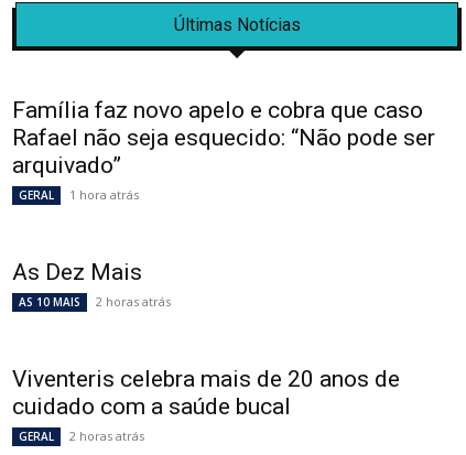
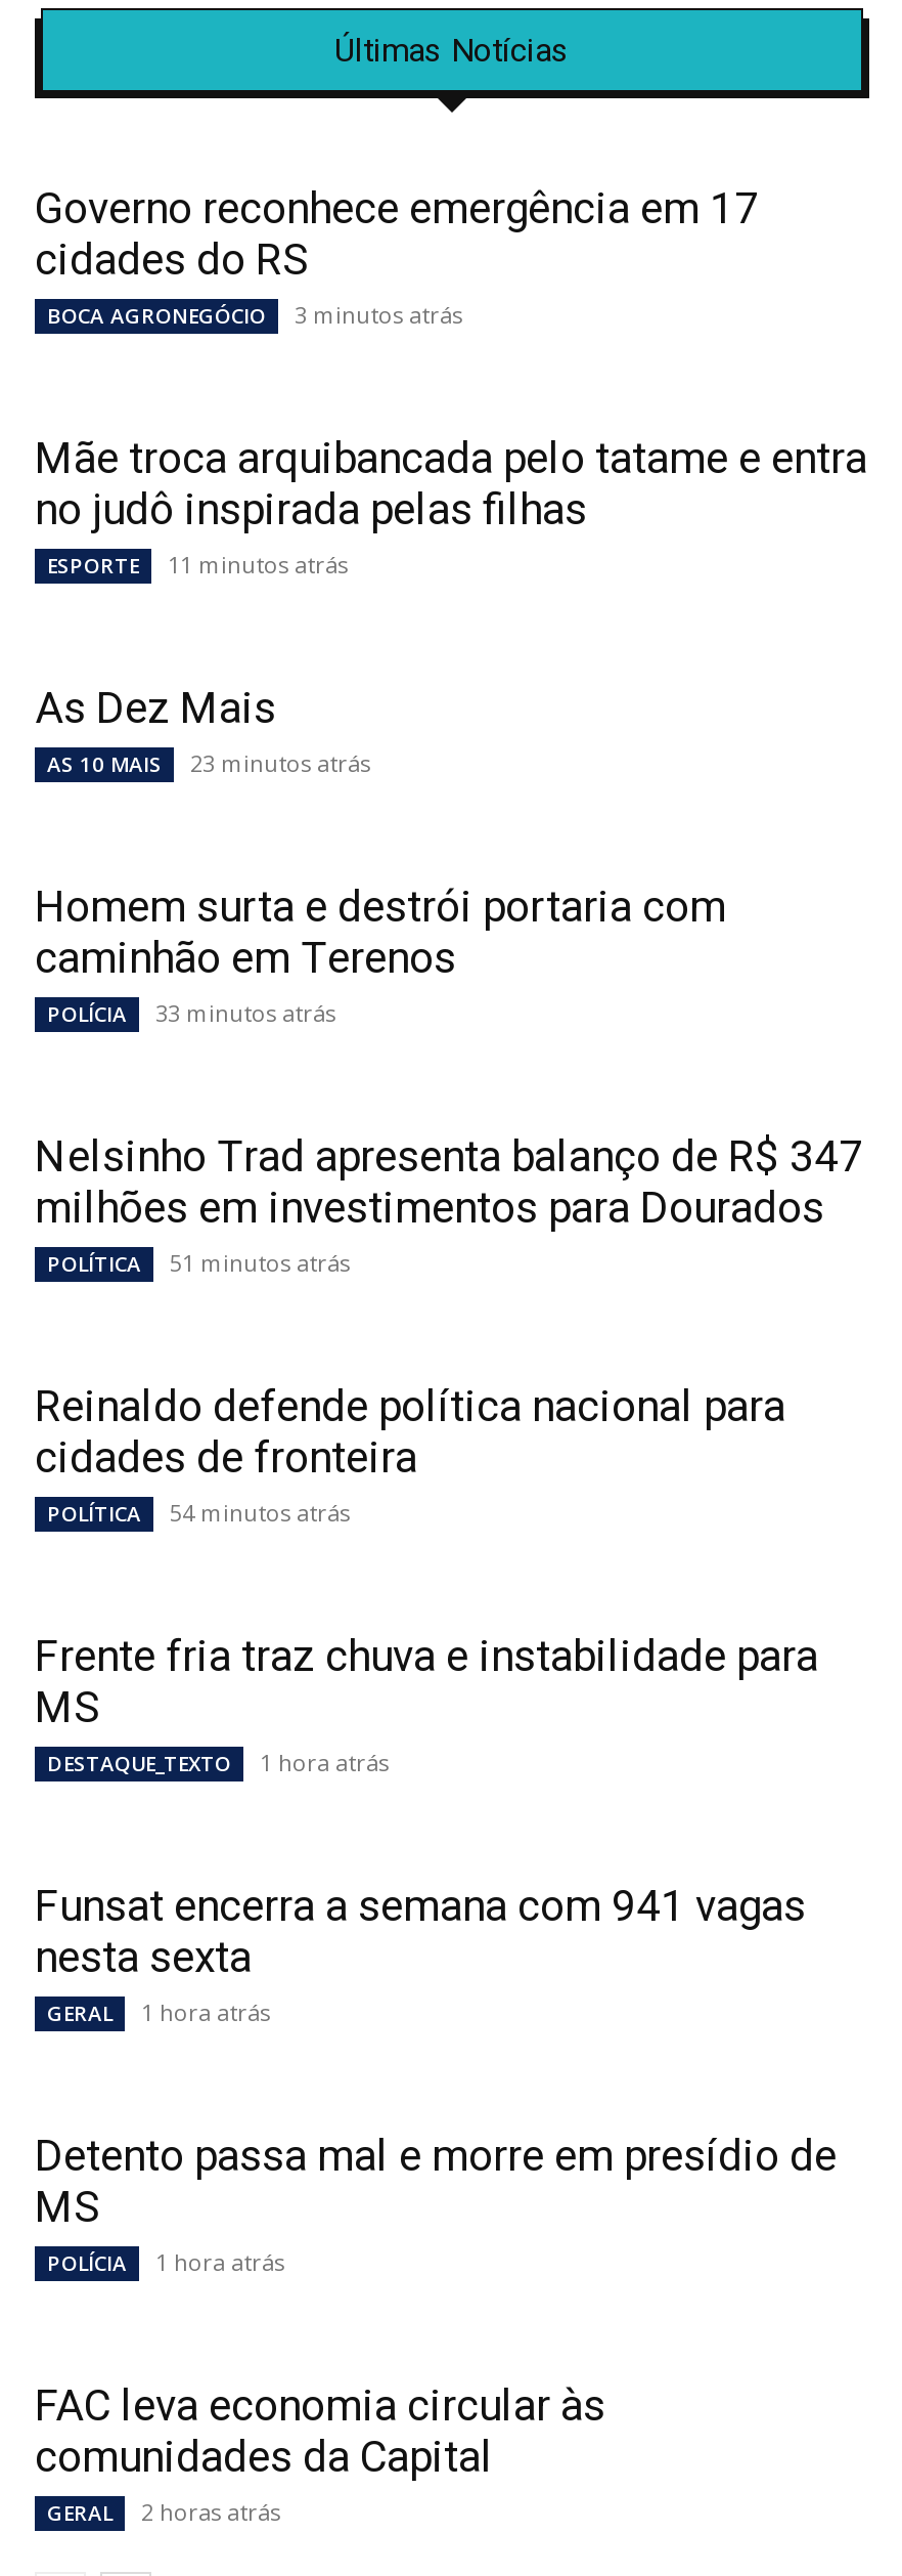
- Família faz novo apelo e cobra que caso
- Rafael não seja esquecido: “Não pode ser
- arquivado”
+ Governo reconhece emergência em 17
+ cidades do RS
+ BOCA AGRONEGÓCIO
+ 3 minutos atrás
+ Mãe troca arquibancada pelo tatame e entra
+ no judô inspirada pelas filhas
+ ESPORTE
+ 11 minutos atrás
+ 23 minutos atrás
+ Homem surta e destrói portaria com
+ caminhão em Terenos
+ POLÍCIA
+ 33 minutos atrás
+ Nelsinho Trad apresenta balanço de R$ 347
+ milhões em investimentos para Dourados
+ POLÍTICA
+ 51 minutos atrás
+ Reinaldo defende política nacional para
+ cidades de fronteira
+ POLÍTICA
+ 54 minutos atrás
+ Frente fria traz chuva e instabilidade para
+ MS
+ DESTAQUE_TEXTO
+ 1 hora atrás
+ Funsat encerra a semana com 941 vagas
+ nesta sexta

moved up: As Dez Mais | AS 10 MAIS

- 2 horas atrás
+ Detento passa mal e morre em presídio de
+ MS
+ POLÍCIA
+ 1 hora atrás

- Viventeris celebra mais de 20 anos de
- cuidado com a saúde bucal
+ FAC leva economia circular às
+ comunidades da Capital
